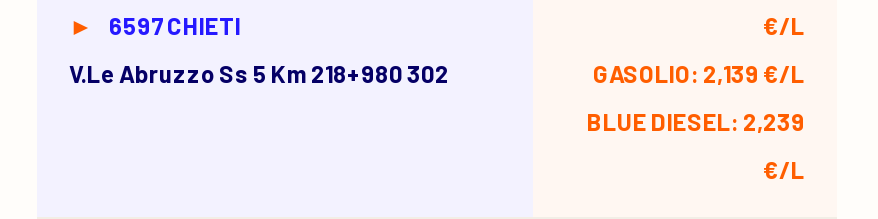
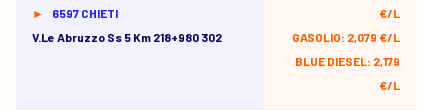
- GASOLIO: 2,139 €/L
+ GASOLIO: 2,079 €/L

- BLUE DIESEL: 2,239
+ BLUE DIESEL: 2,179
